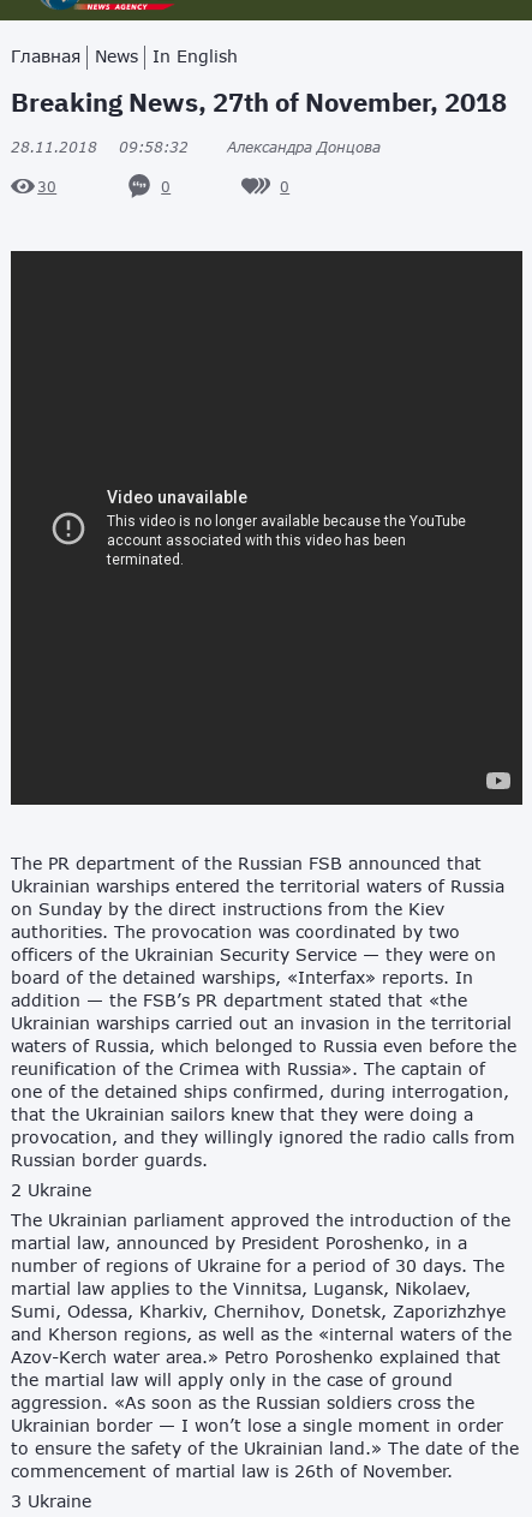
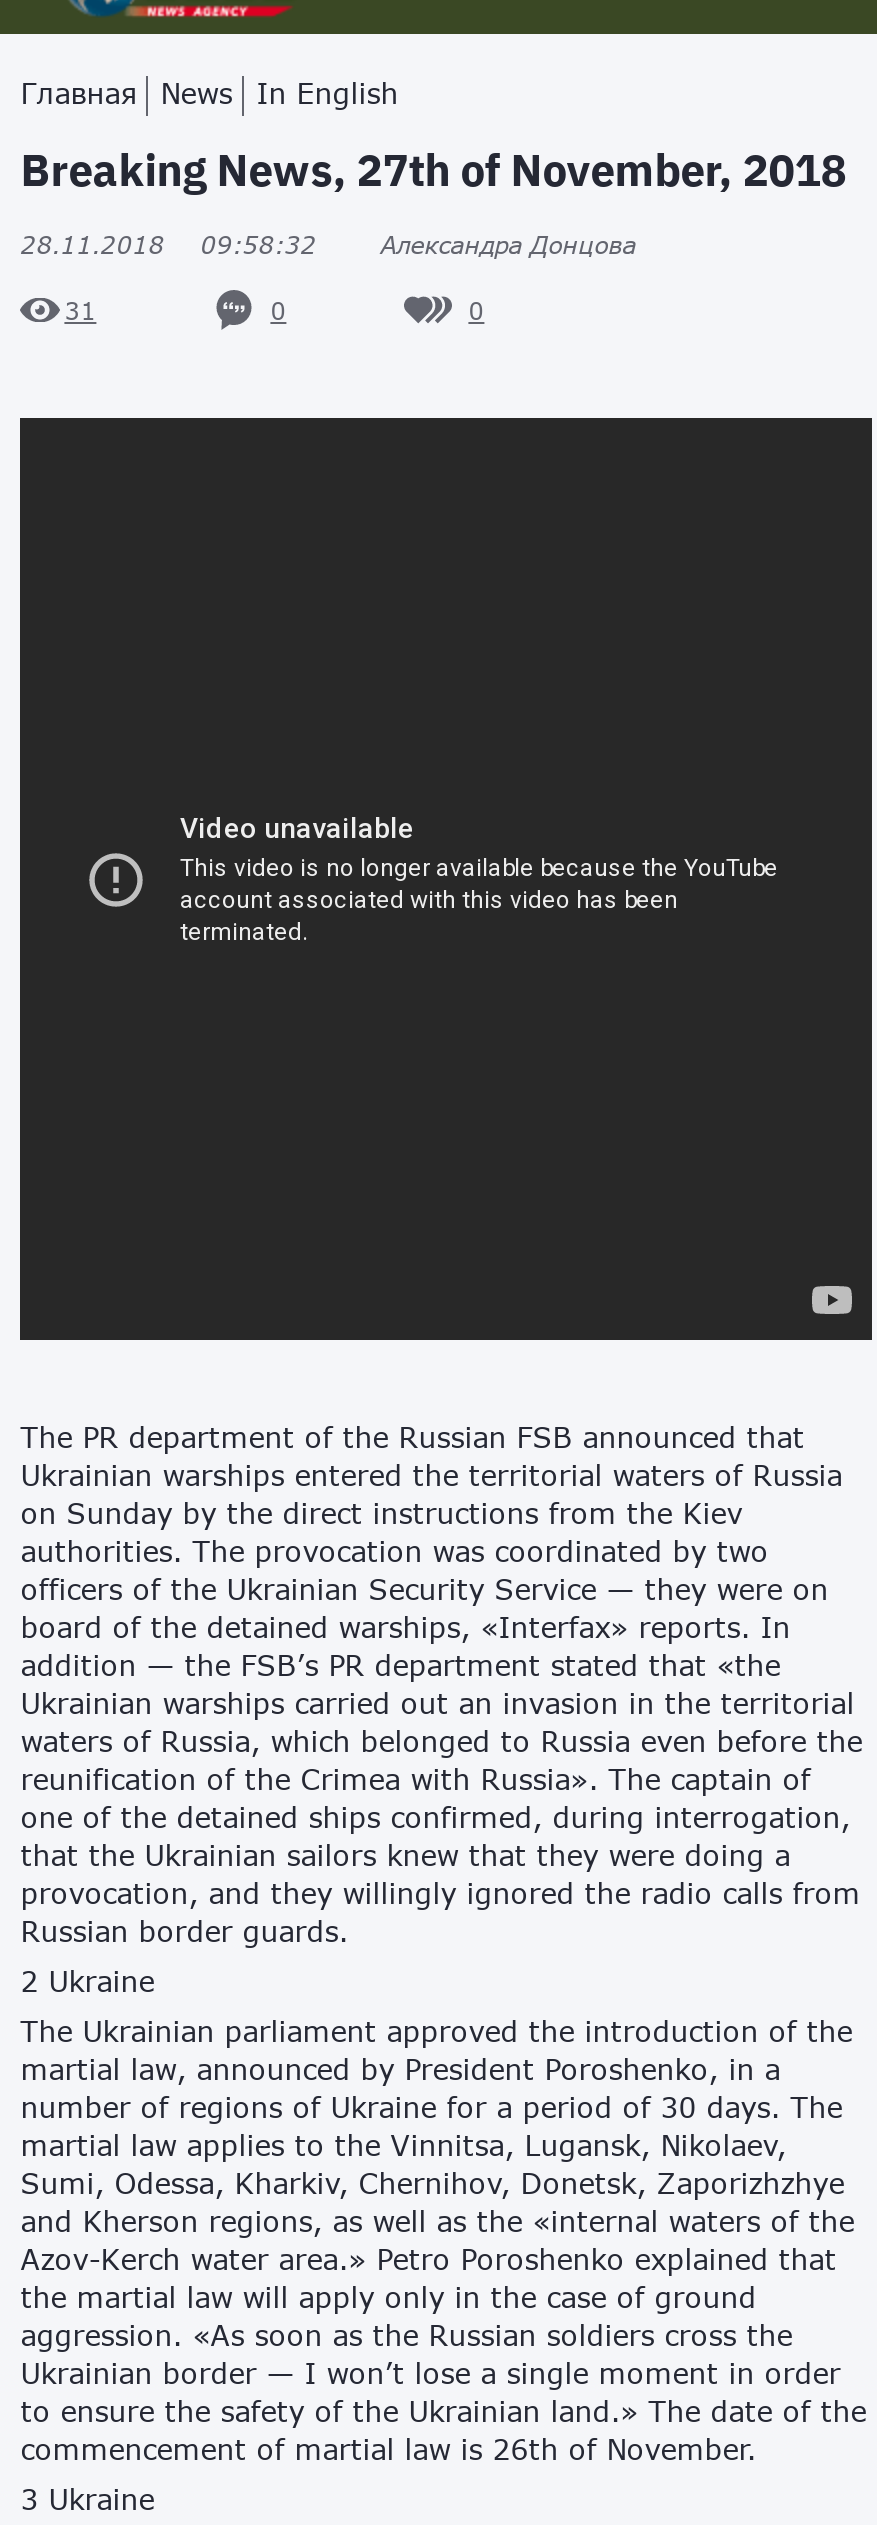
- 30
+ 31
